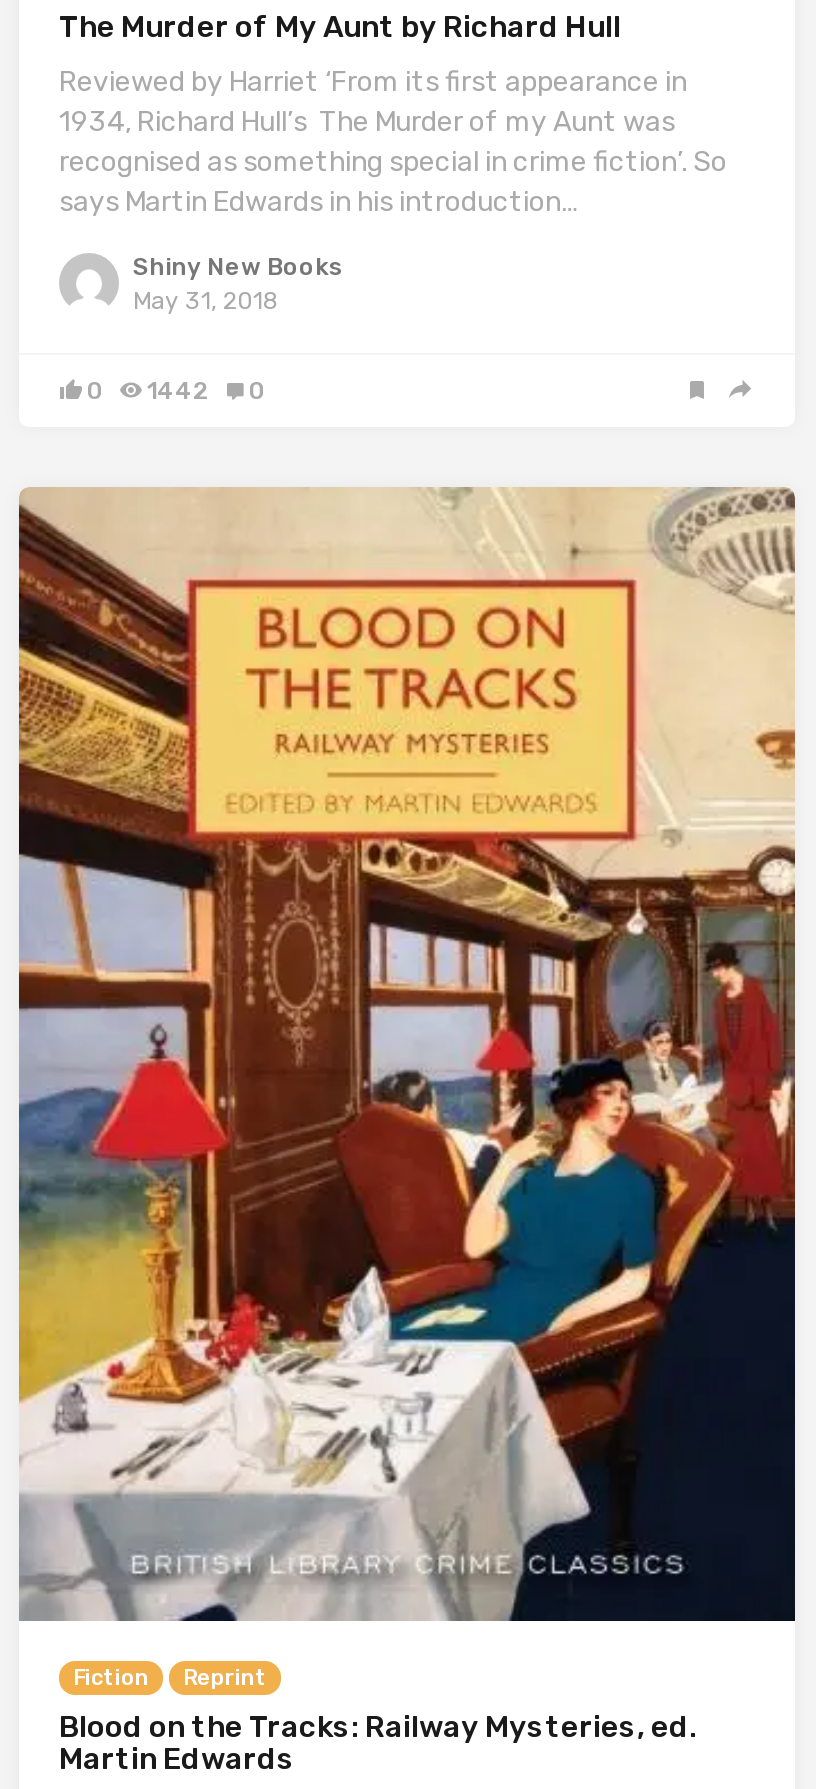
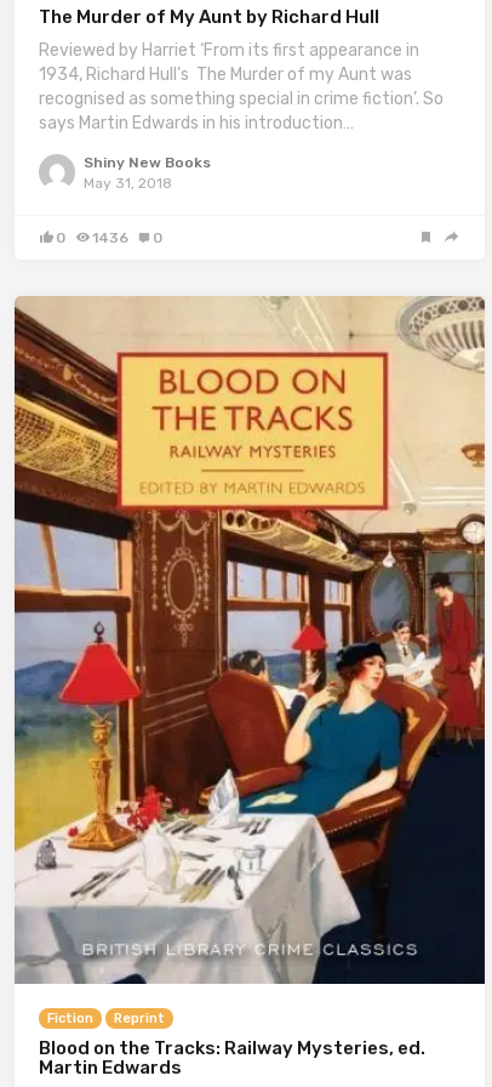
- 0 1442 0
+ 0 1436 0
